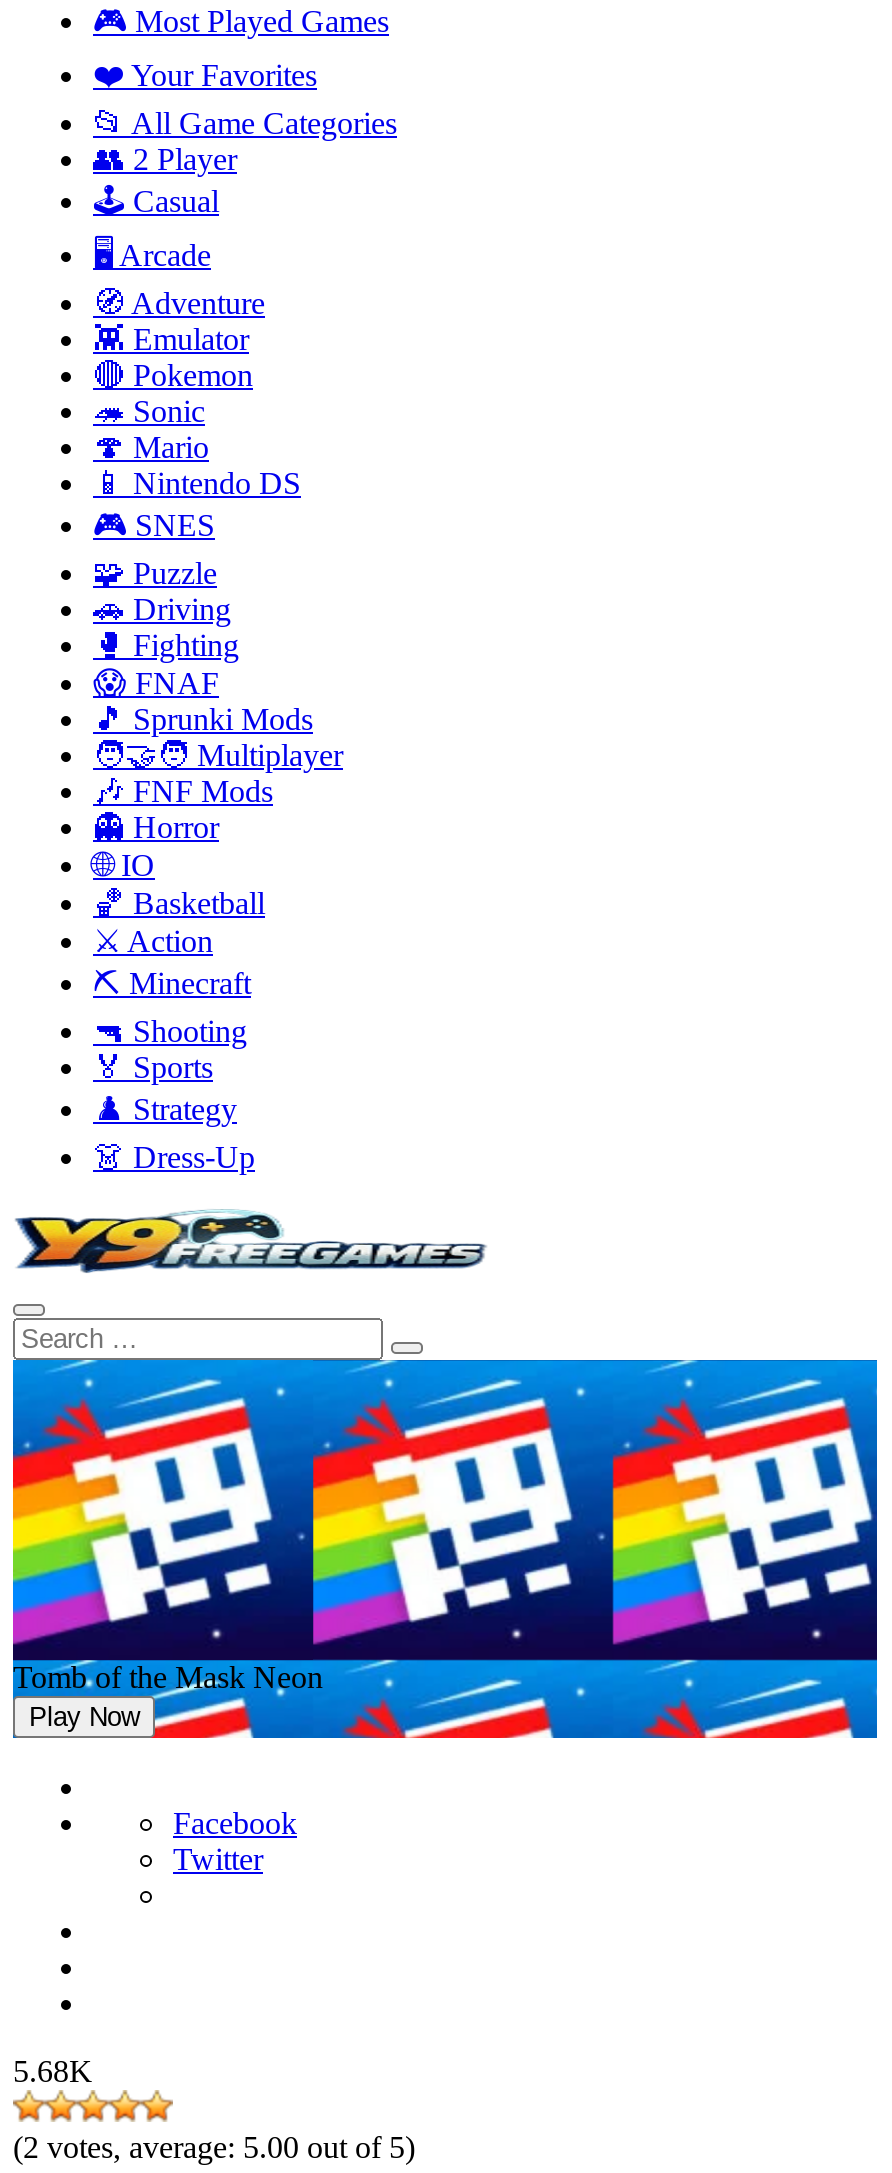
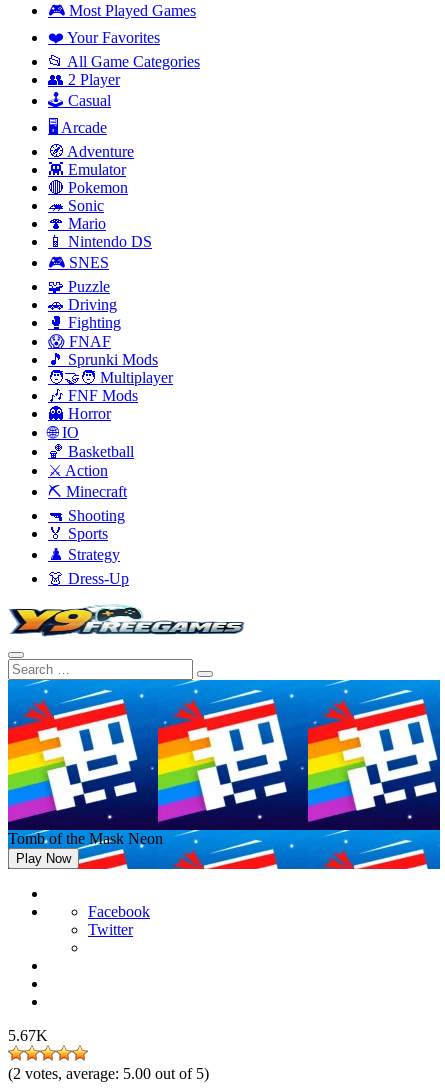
- 5.68K
+ 5.67K
